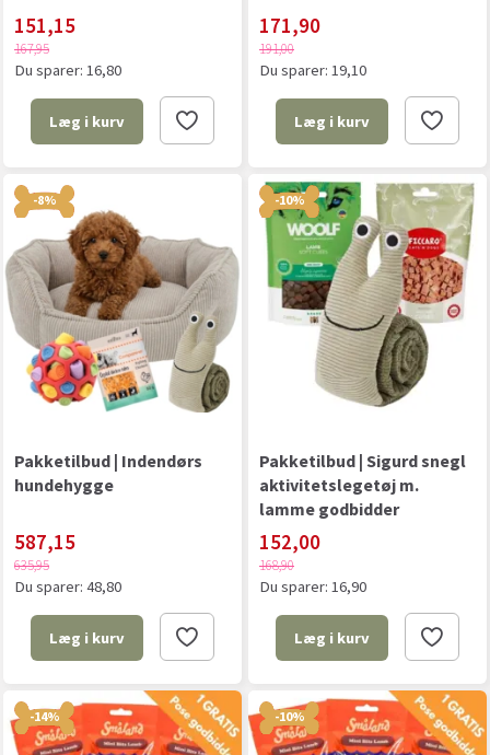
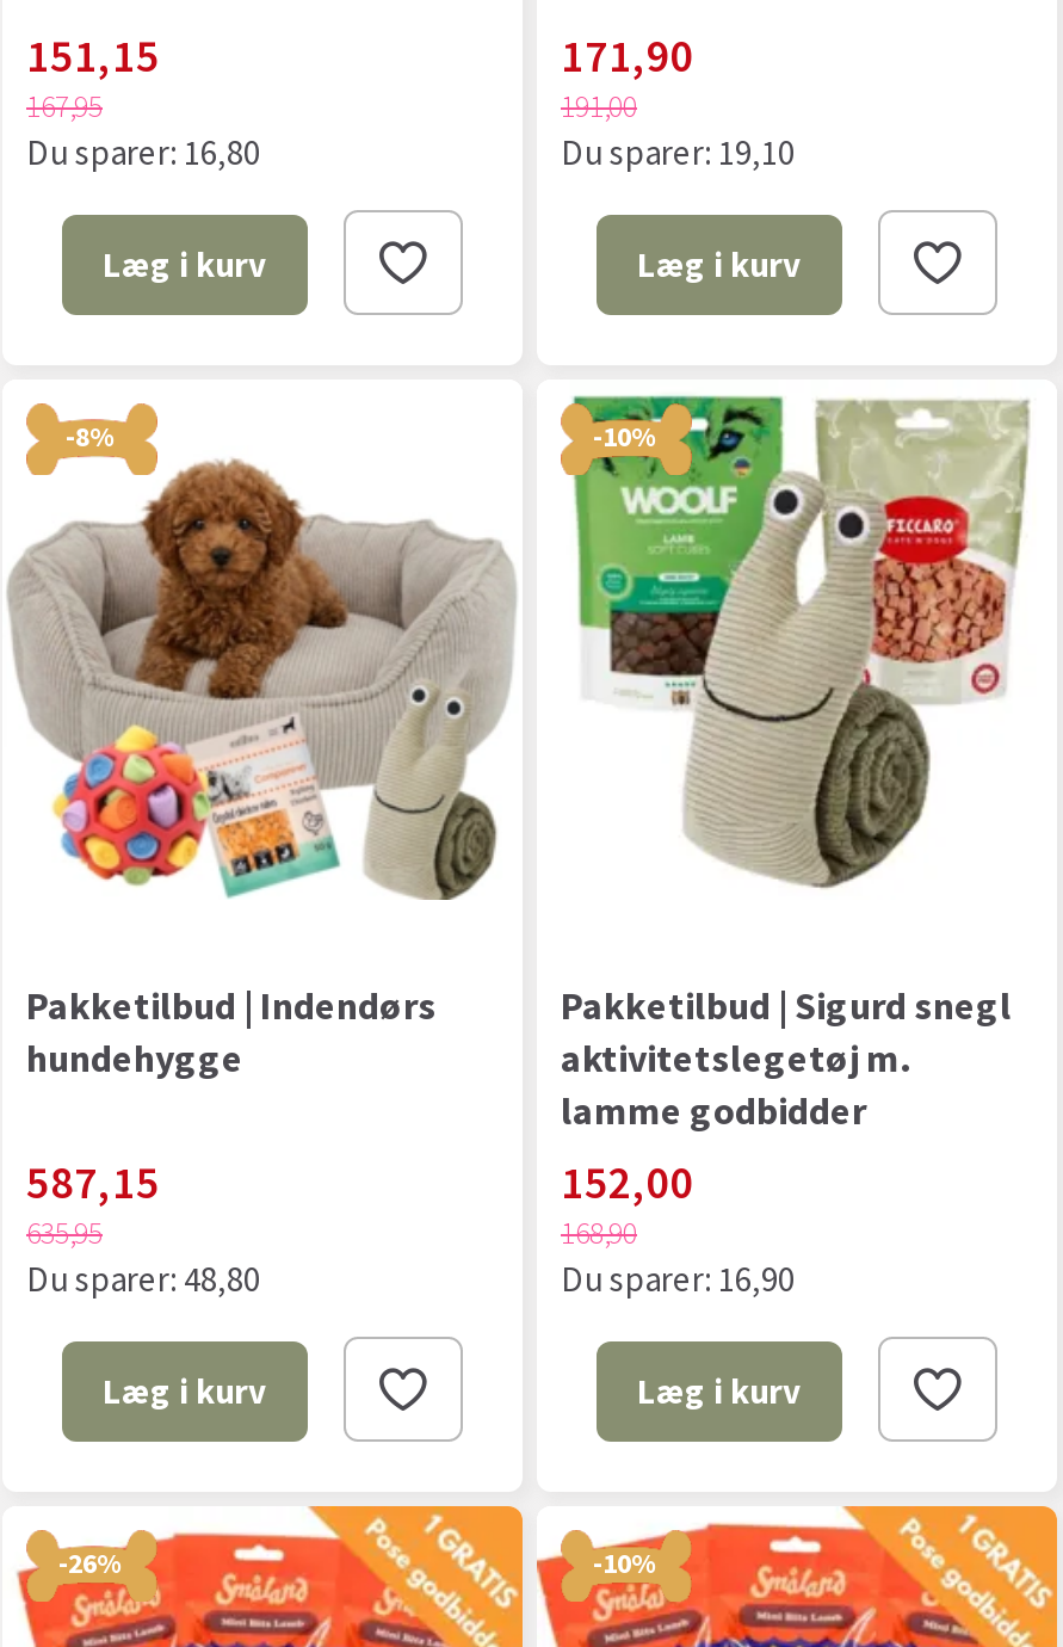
- -14%
+ -26%
